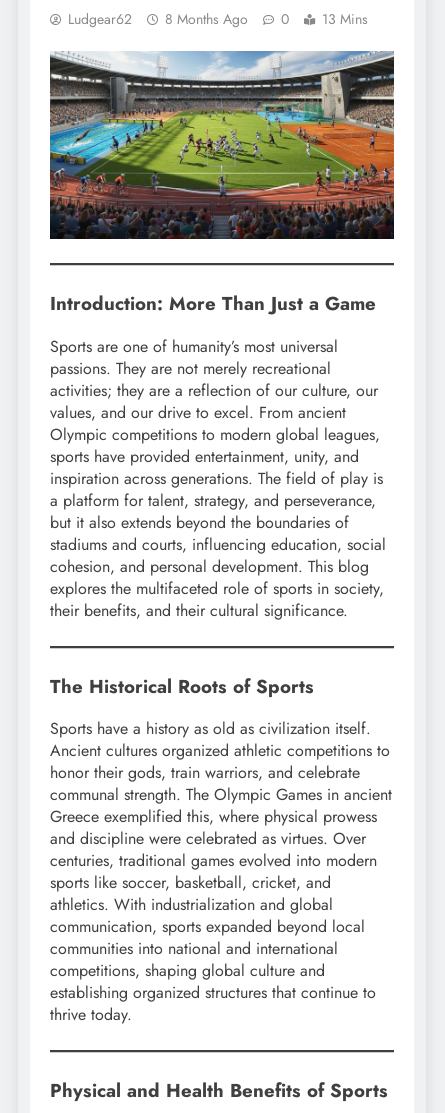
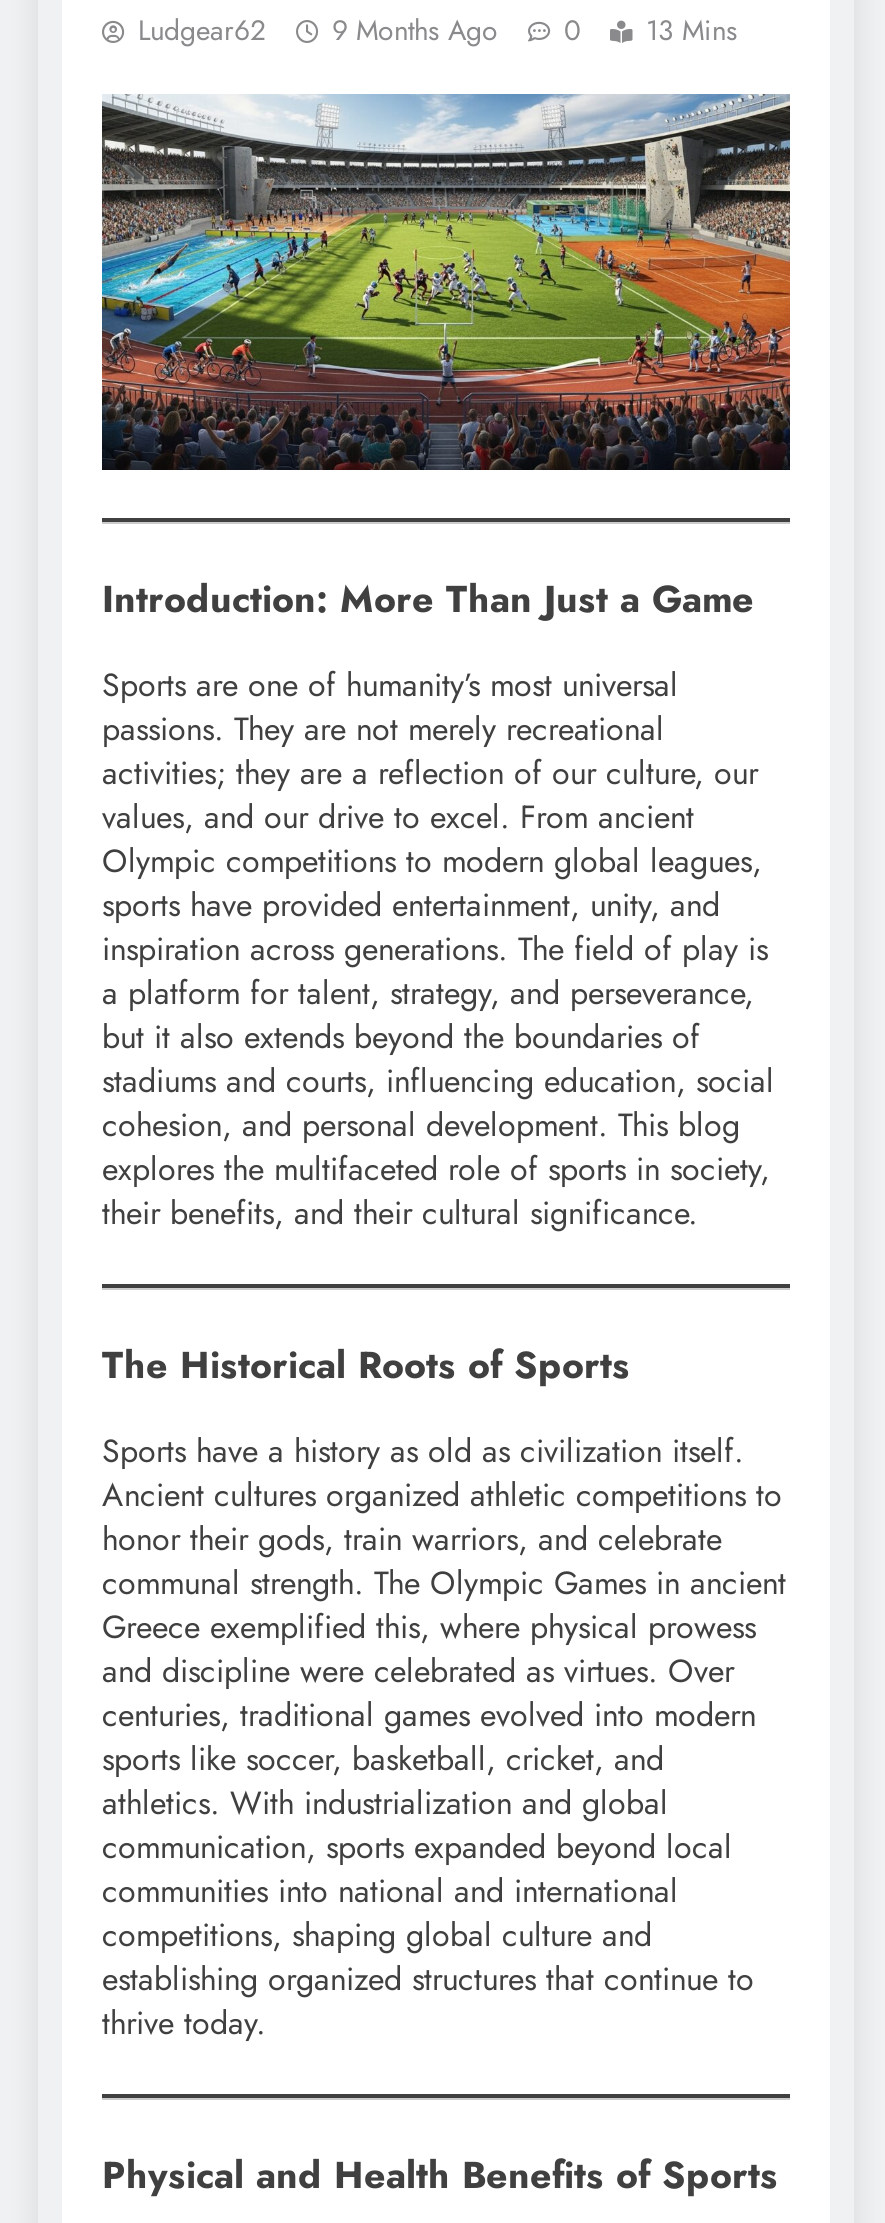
- Ludgear62 8 Months Ago 0 13 Mins
+ Ludgear62 9 Months Ago 0 13 Mins
